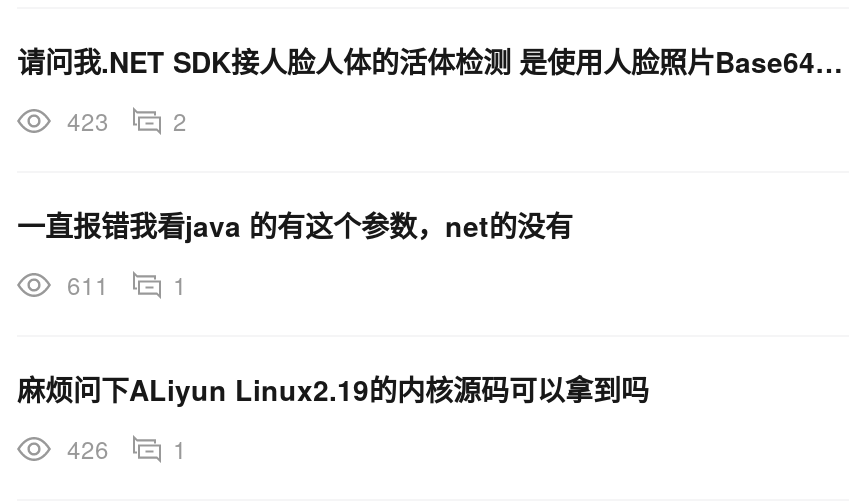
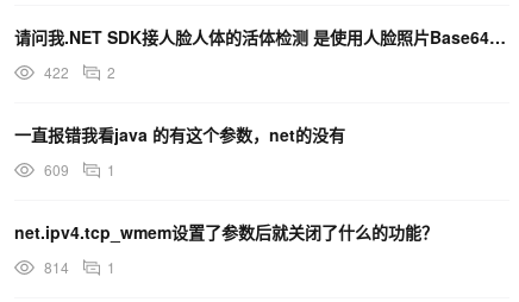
- 423 2
+ 422 2

- 611 1
+ 609 1

- 麻烦问下ALiyun Linux2.19的内核源码可以拿到吗
+ net.ipv4.tcp_wmem设置了参数后就关闭了什么的功能？

- 426 1
+ 814 1
